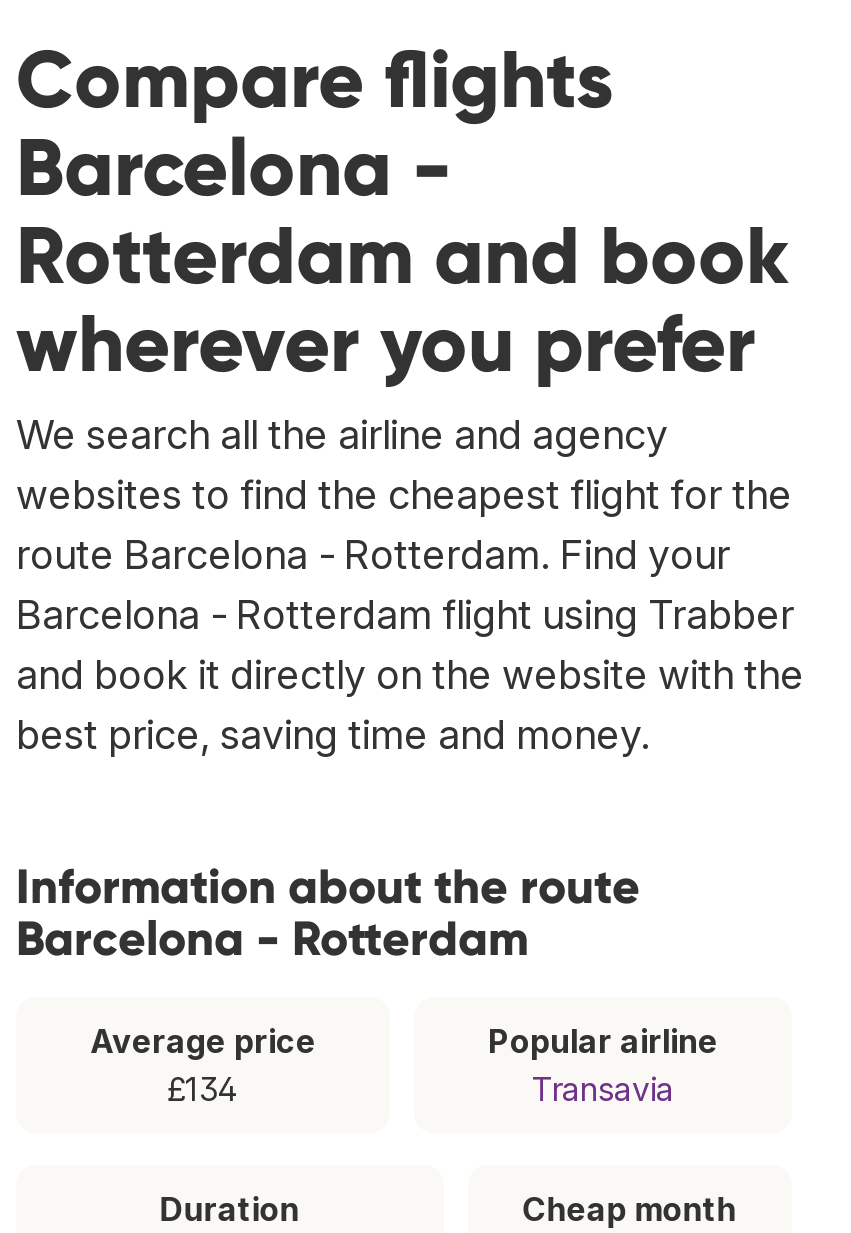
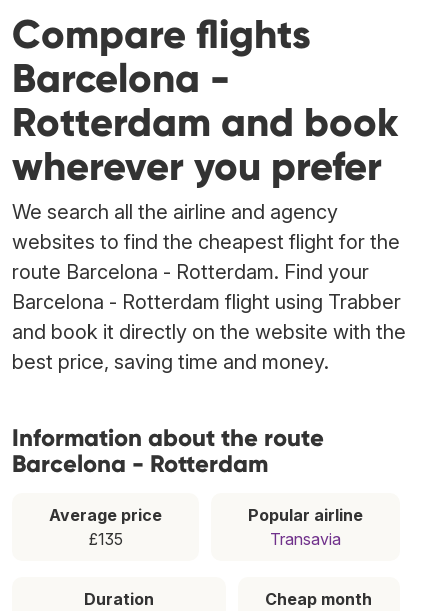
- £134
+ £135
